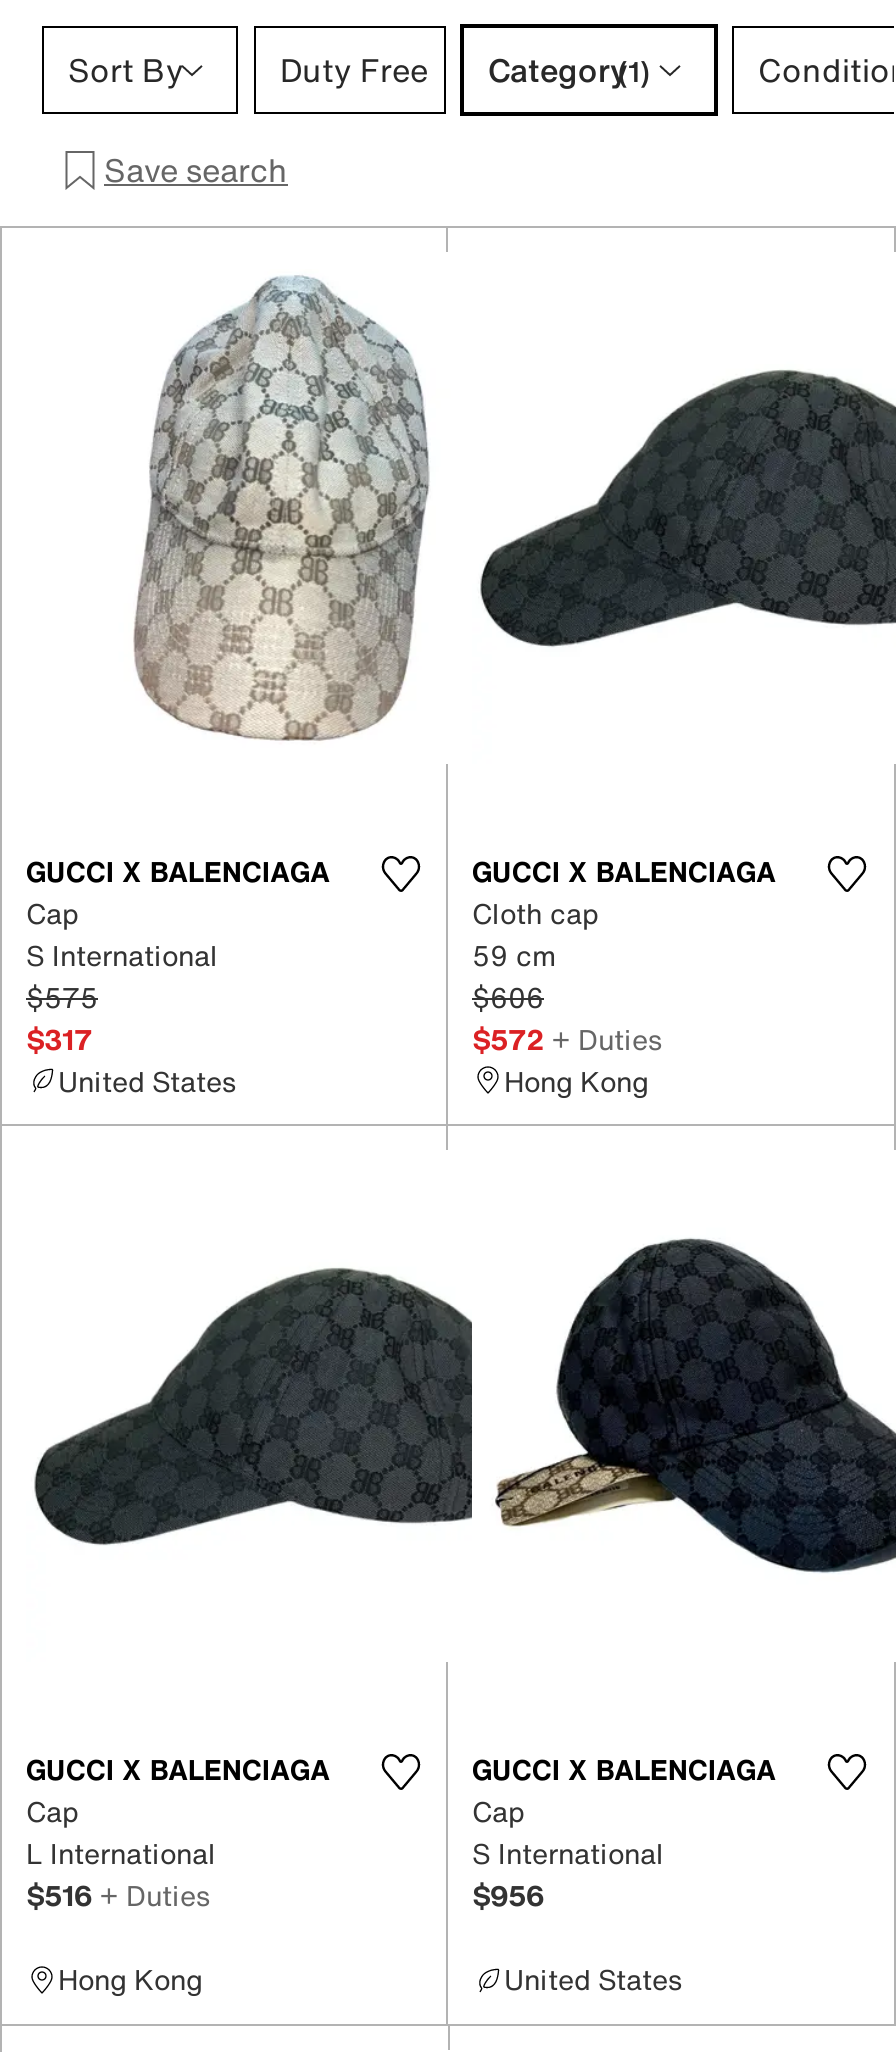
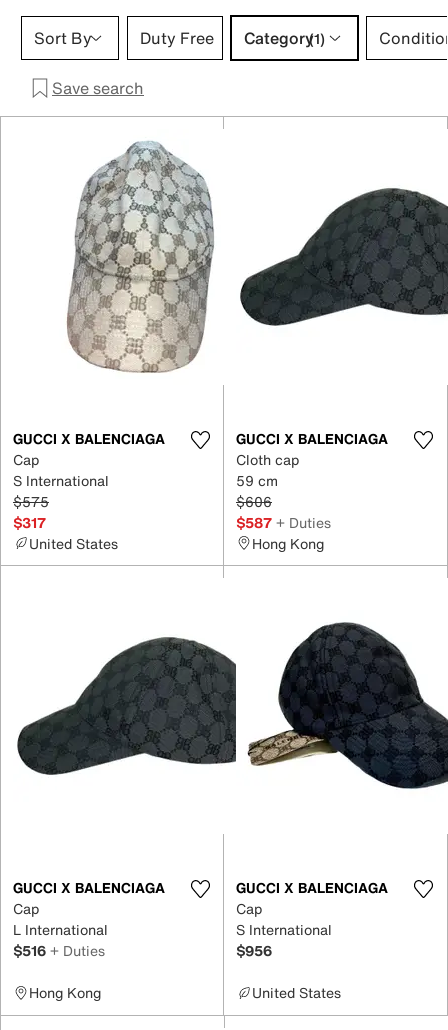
- $572 + Duties
+ $587 + Duties
